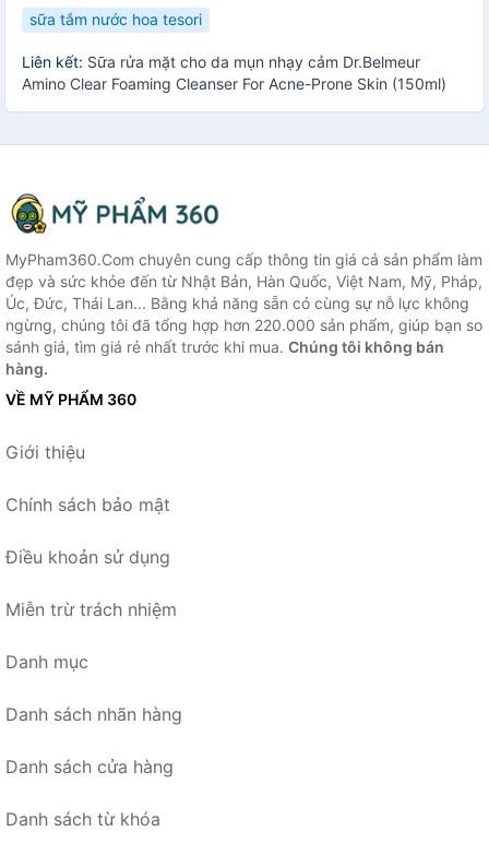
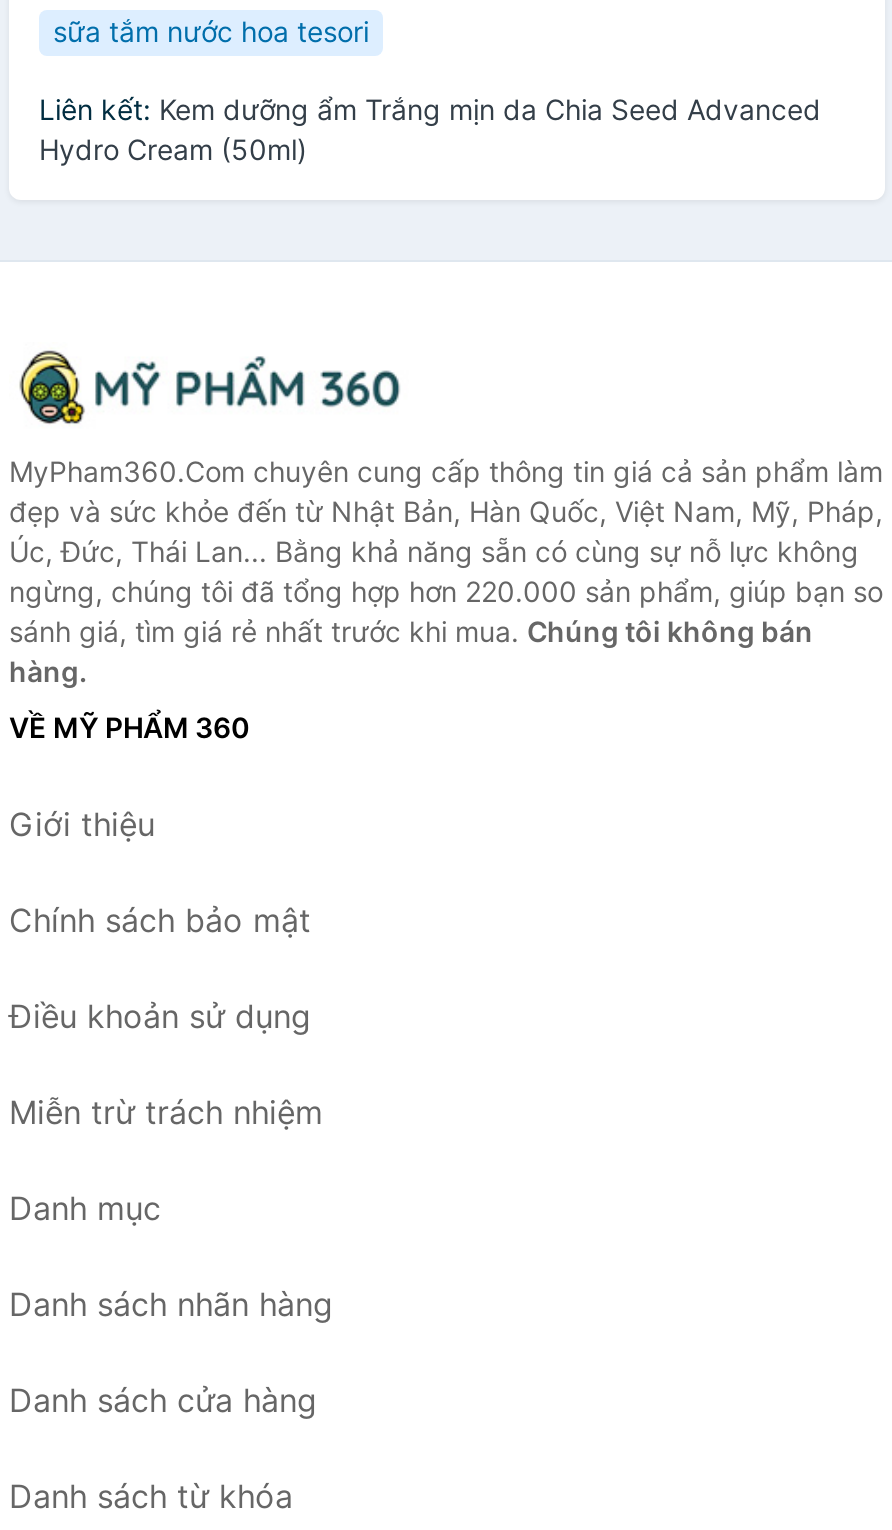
- Liên kết: Sữa rửa mặt cho da mụn nhạy cảm Dr.Belmeur
- Amino Clear Foaming Cleanser For Acne-Prone Skin (150ml)
+ Liên kết: Kem dưỡng ẩm Trắng mịn da Chia Seed Advanced
+ Hydro Cream (50ml)
